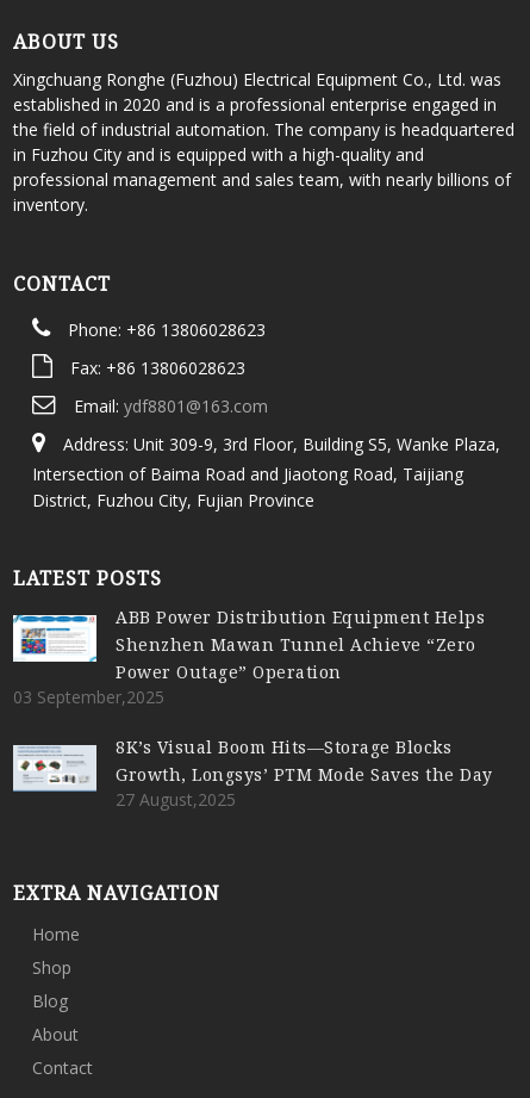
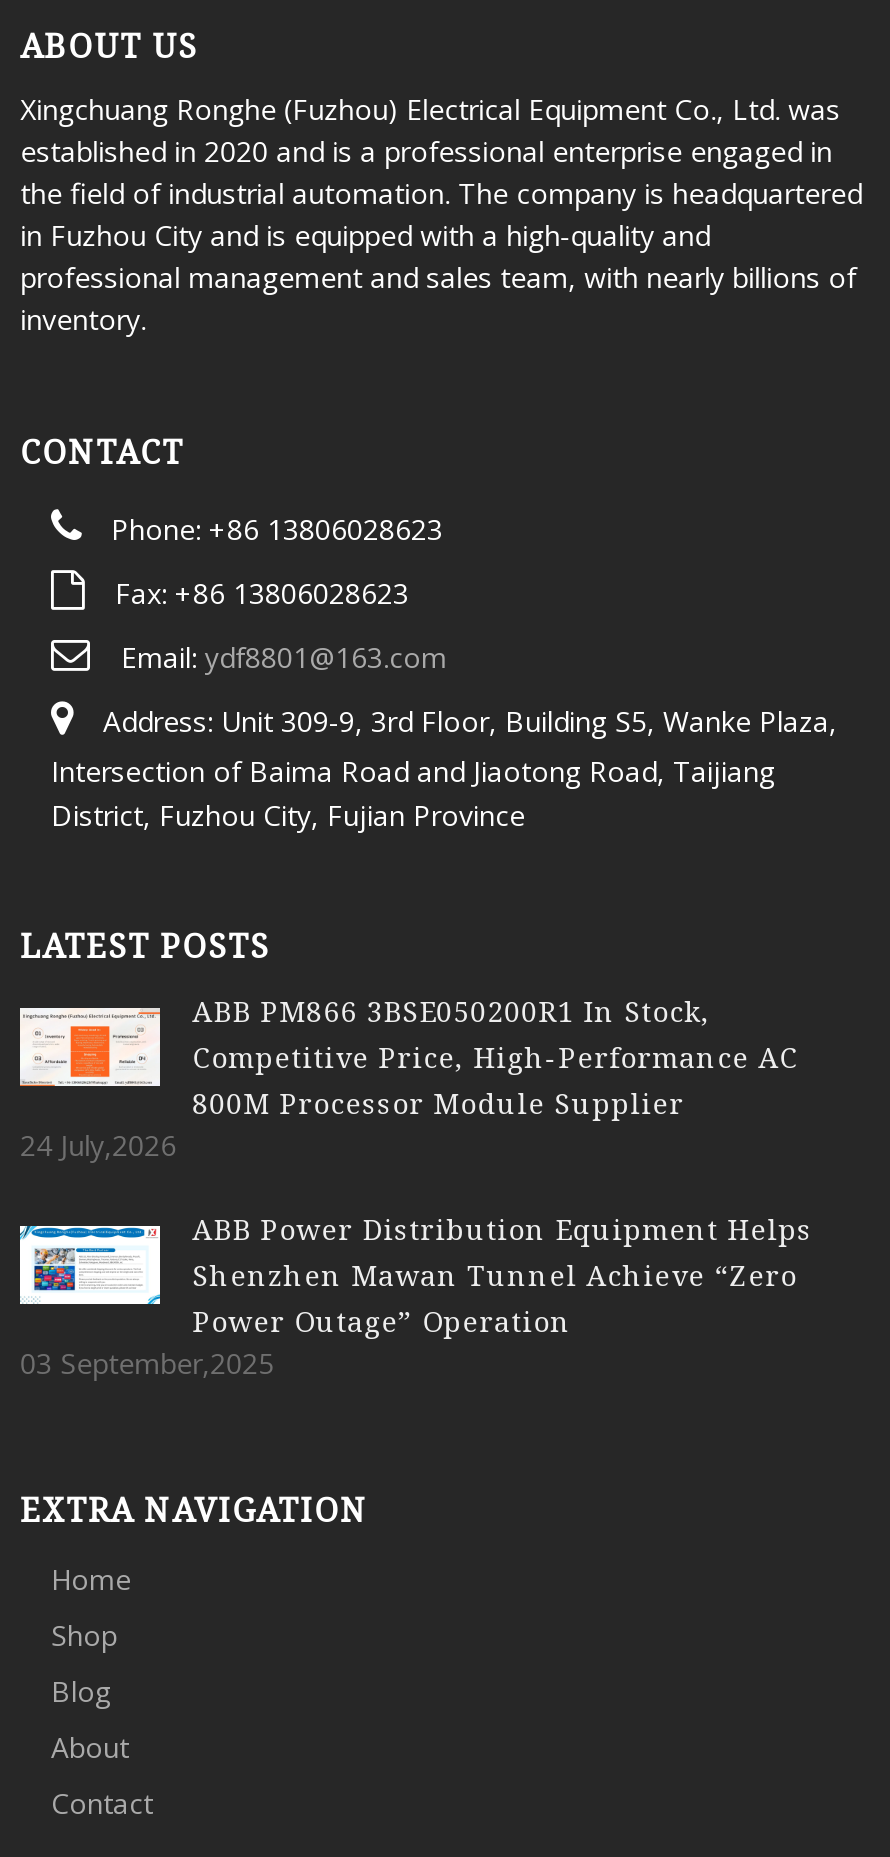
+ [image]
+ ABB PM866 3BSE050200R1 In Stock,
+ Competitive Price, High-Performance AC
+ 800M Processor Module Supplier
+ 24 July,2026

moved down: [image] | ABB Power Distribution Equipment Helps | Shenzhen Mawan Tunnel Achieve “Zero | Power Outage” Operation | 03 September,2025

- [image]
- 8K’s Visual Boom Hits—Storage Blocks
- Growth, Longsys’ PTM Mode Saves the Day
- 27 August,2025
